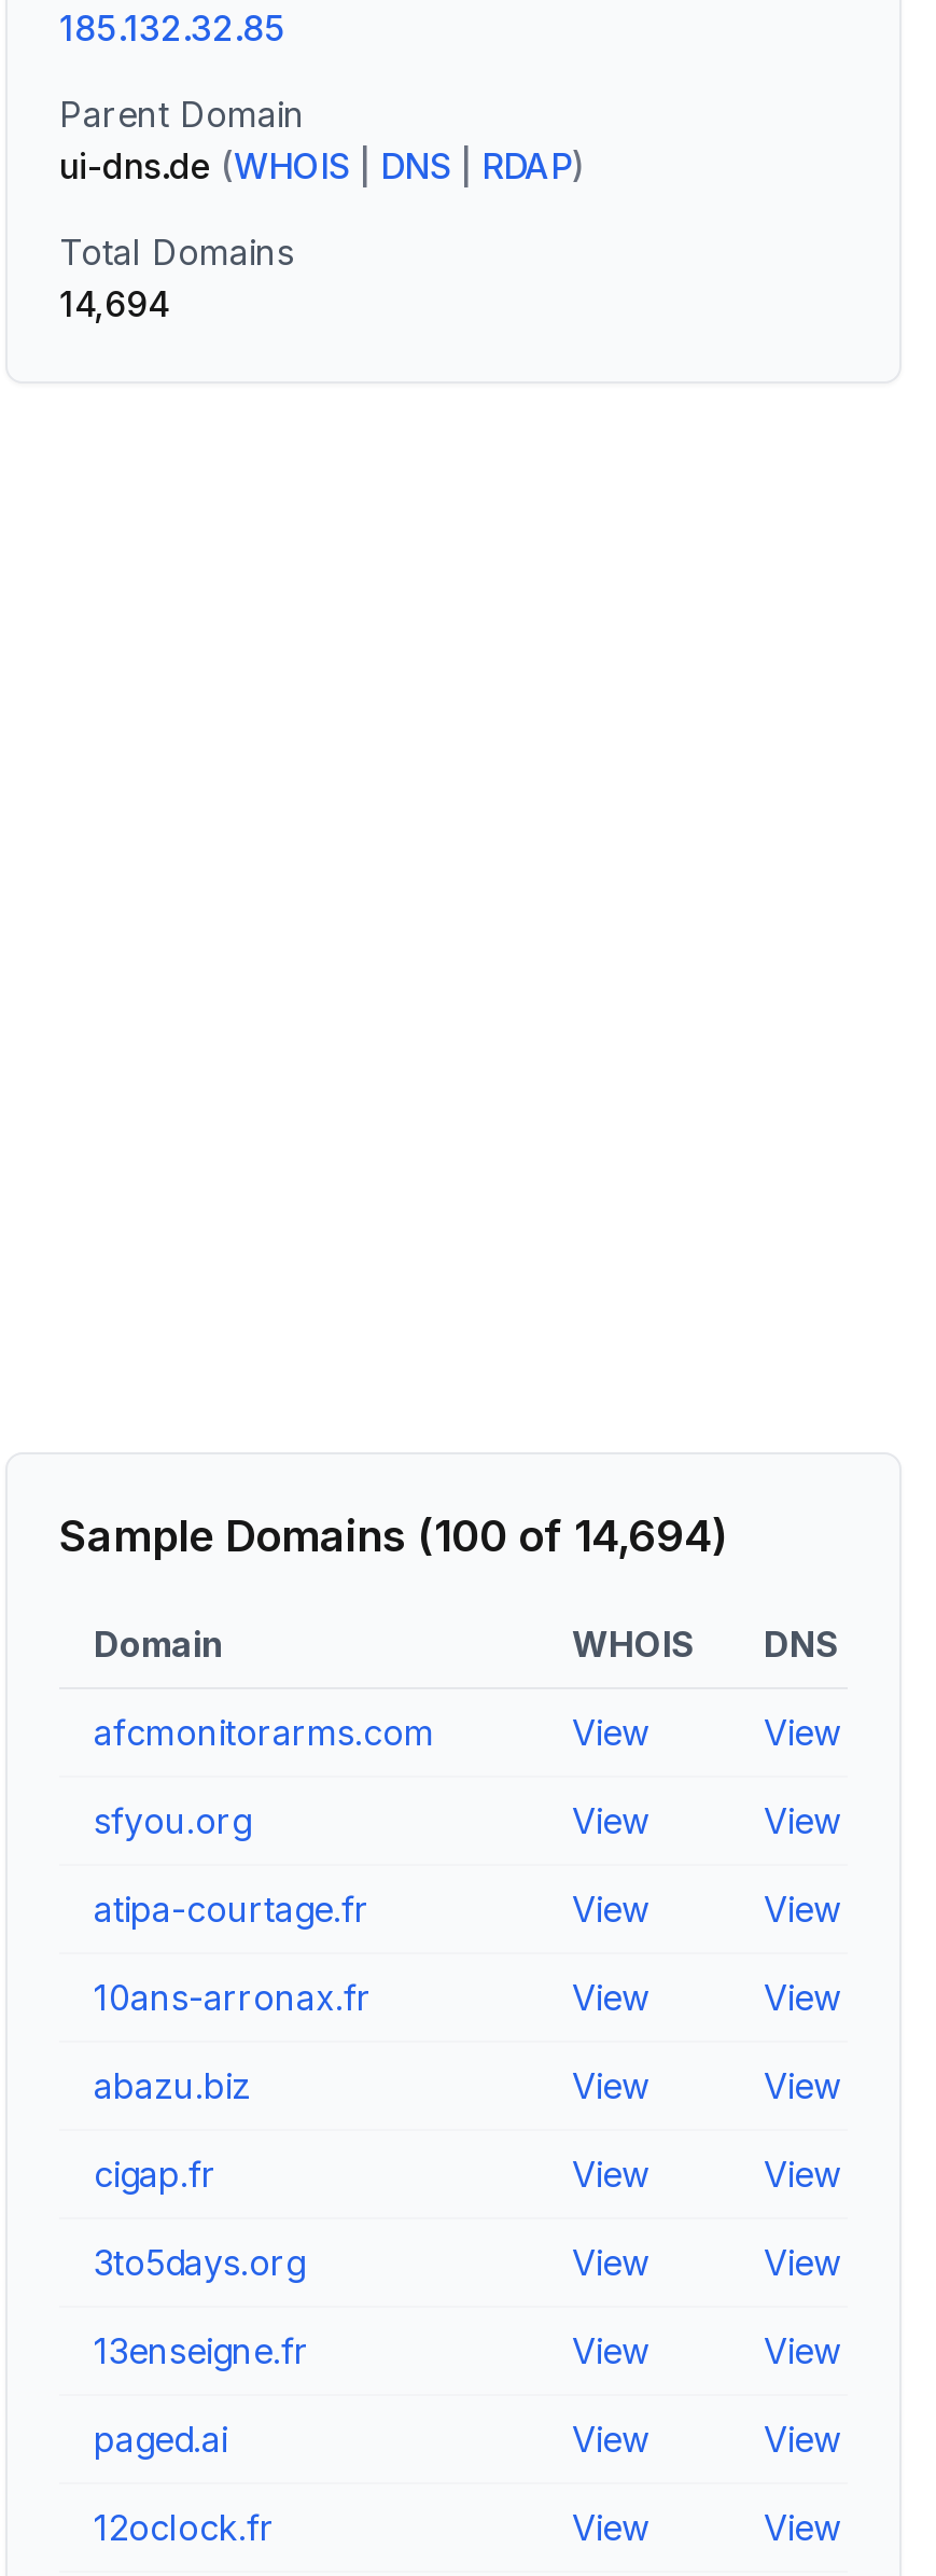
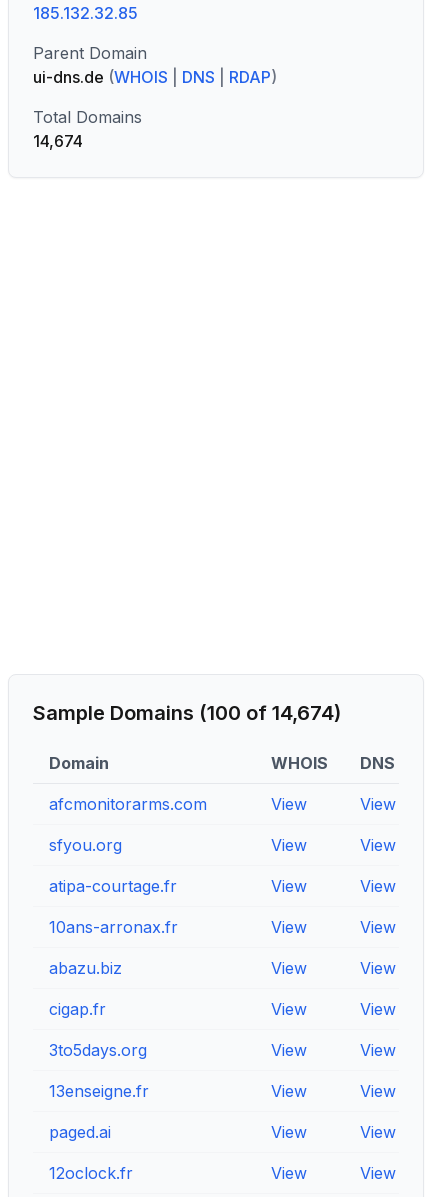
- 14,694
+ 14,674

- Sample Domains (100 of 14,694)
+ Sample Domains (100 of 14,674)
